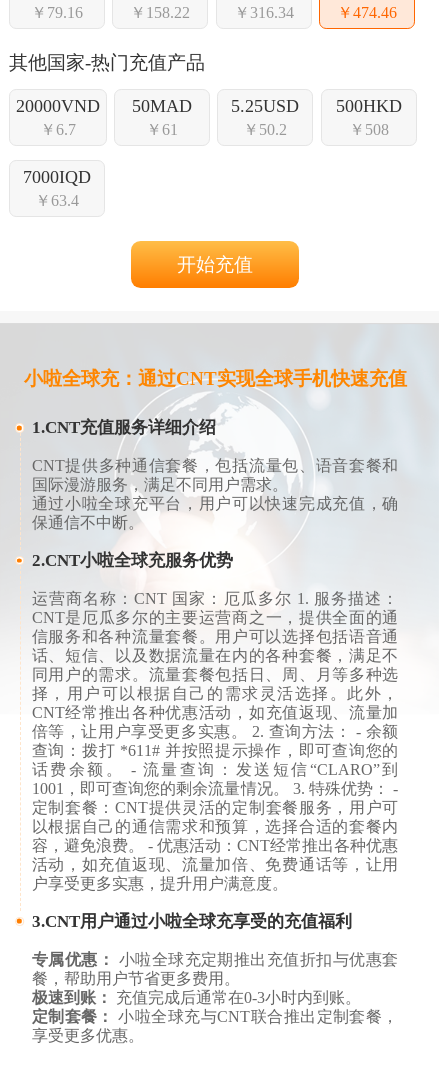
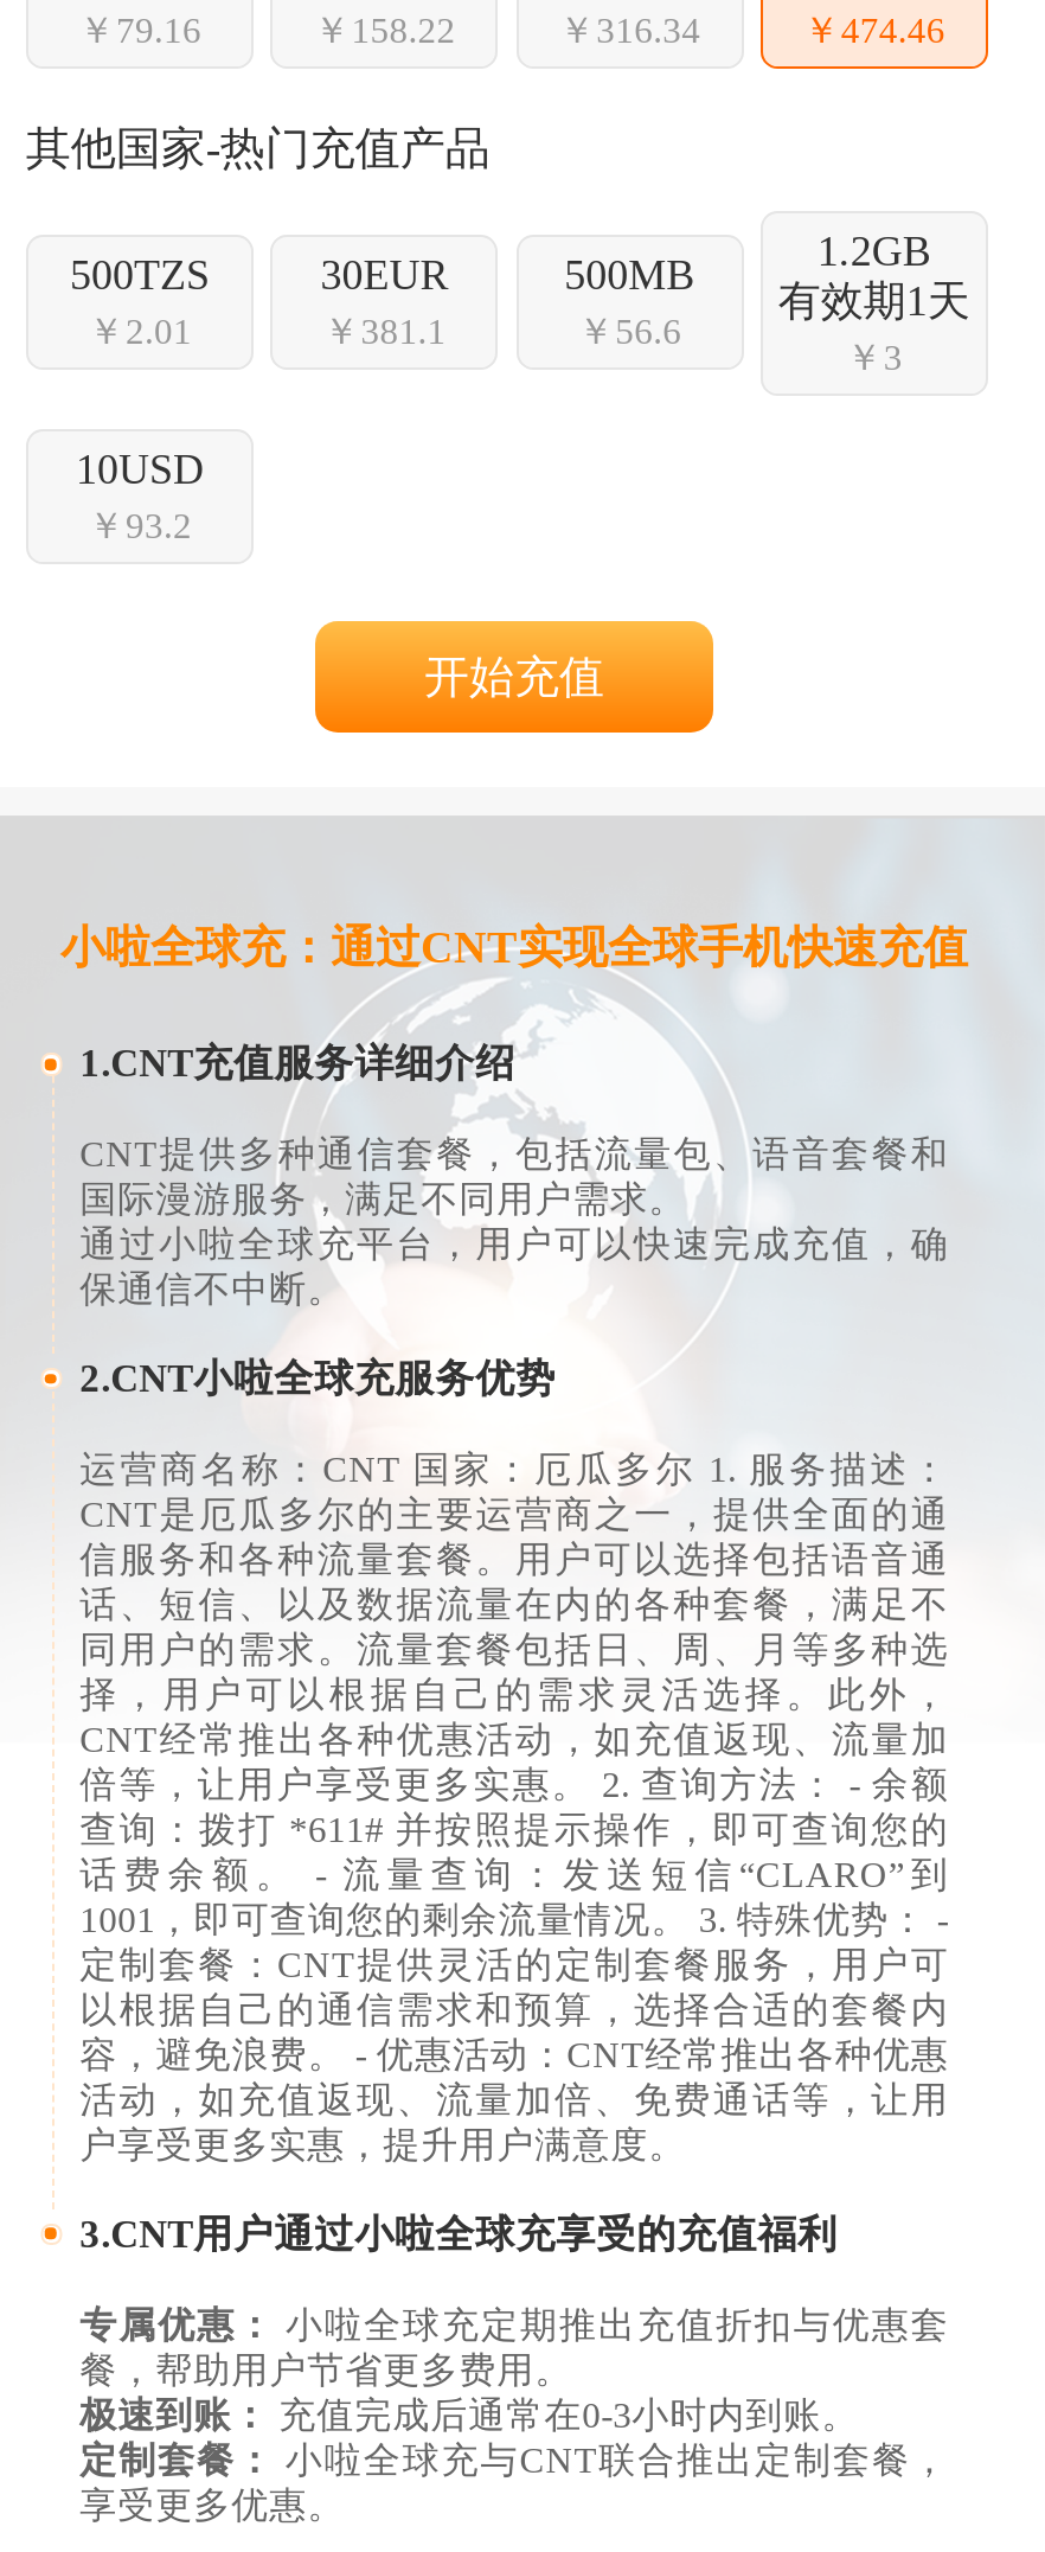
- 20000VND
- ￥6.7
+ 500TZS
+ ￥2.01

- 50MAD
- ￥61
+ 30EUR
+ ￥381.1

- 5.25USD
- ￥50.2
+ 500MB
+ ￥56.6

- 500HKD
- ￥508
+ 1.2GB
+ 有效期1天
+ ￥3

- 7000IQD
- ￥63.4
+ 10USD
+ ￥93.2
